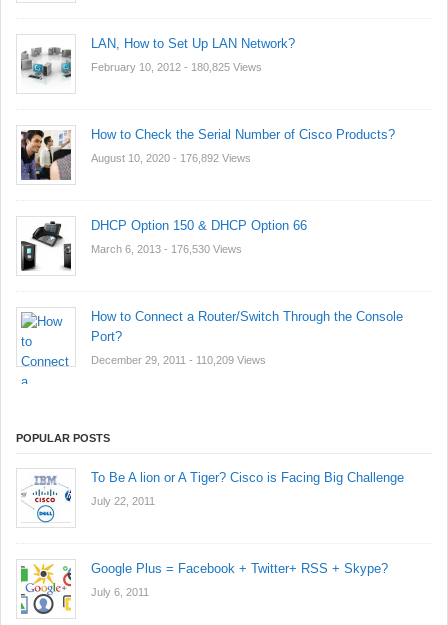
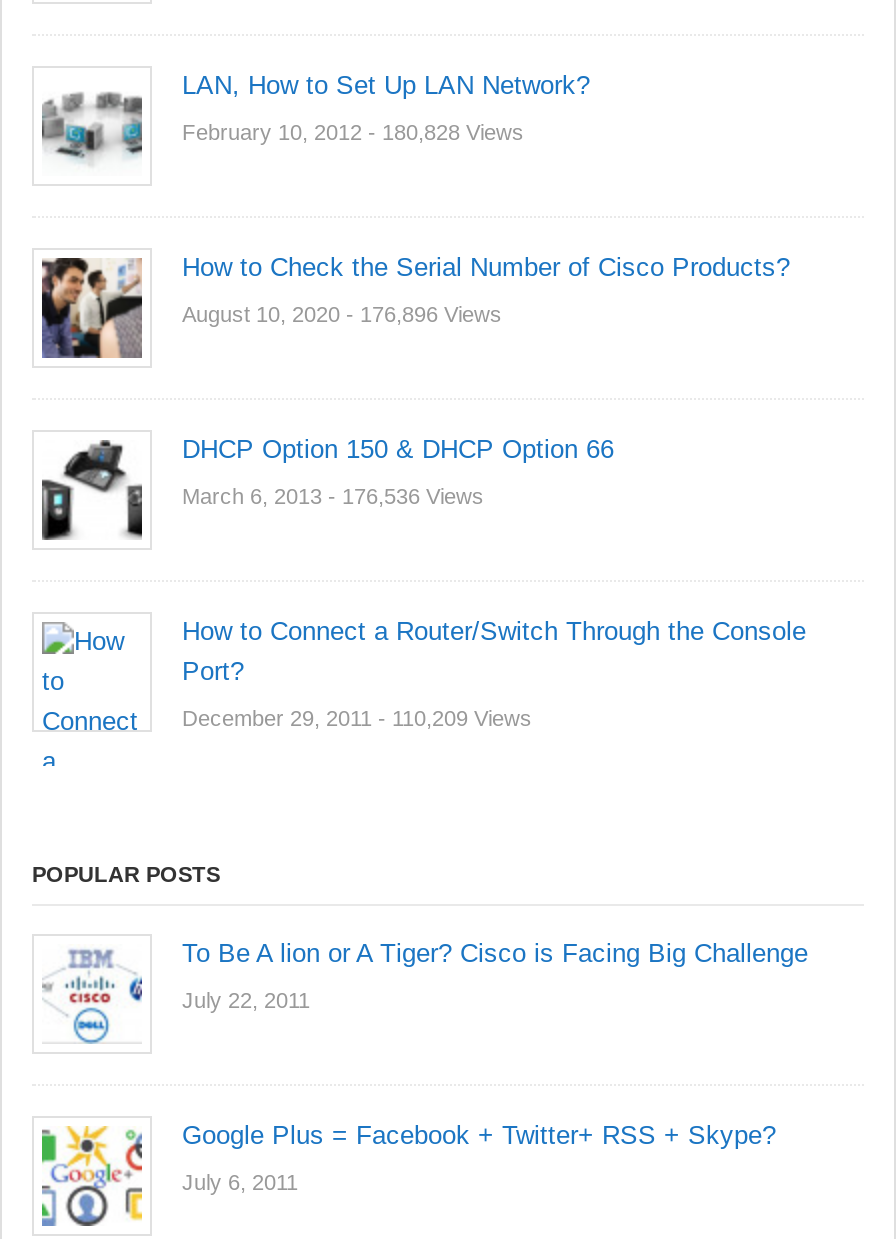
- February 10, 2012 - 180,825 Views
+ February 10, 2012 - 180,828 Views

- August 10, 2020 - 176,892 Views
+ August 10, 2020 - 176,896 Views

- March 6, 2013 - 176,530 Views
+ March 6, 2013 - 176,536 Views
